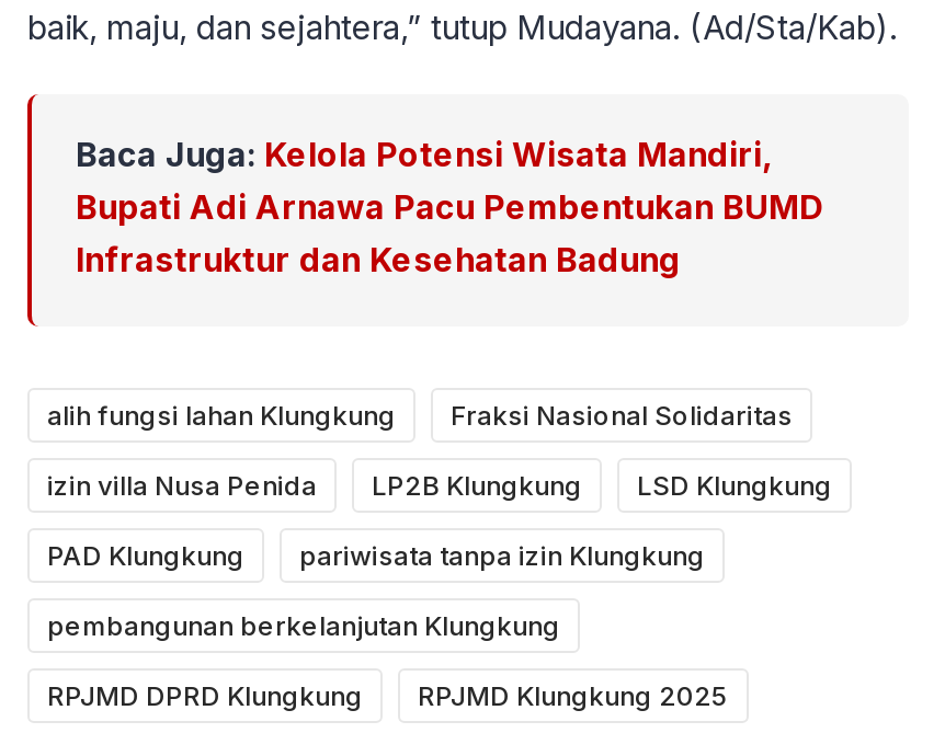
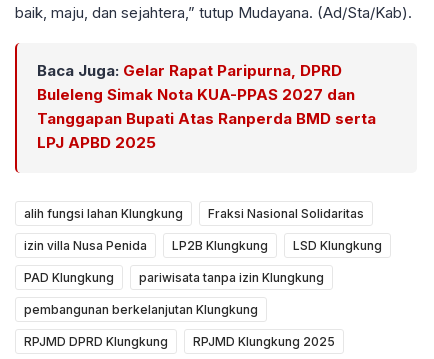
- Baca Juga: Kelola Potensi Wisata Mandiri,
- Bupati Adi Arnawa Pacu Pembentukan BUMD
- Infrastruktur dan Kesehatan Badung
+ Baca Juga: Gelar Rapat Paripurna, DPRD
+ Buleleng Simak Nota KUA-PPAS 2027 dan
+ Tanggapan Bupati Atas Ranperda BMD serta
+ LPJ APBD 2025
